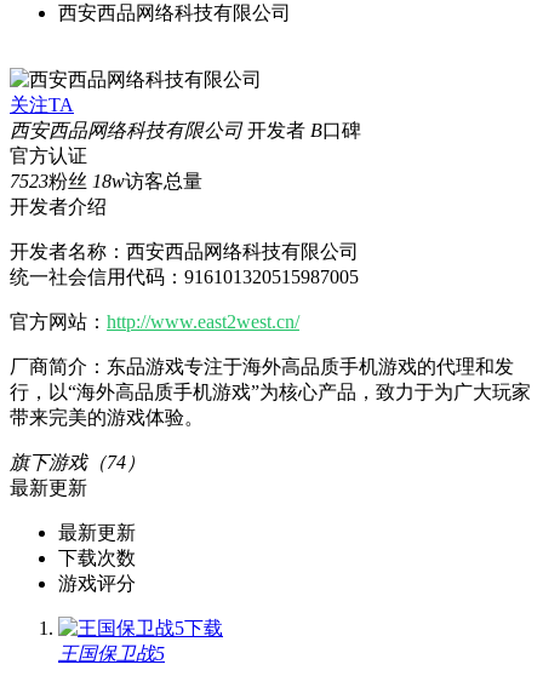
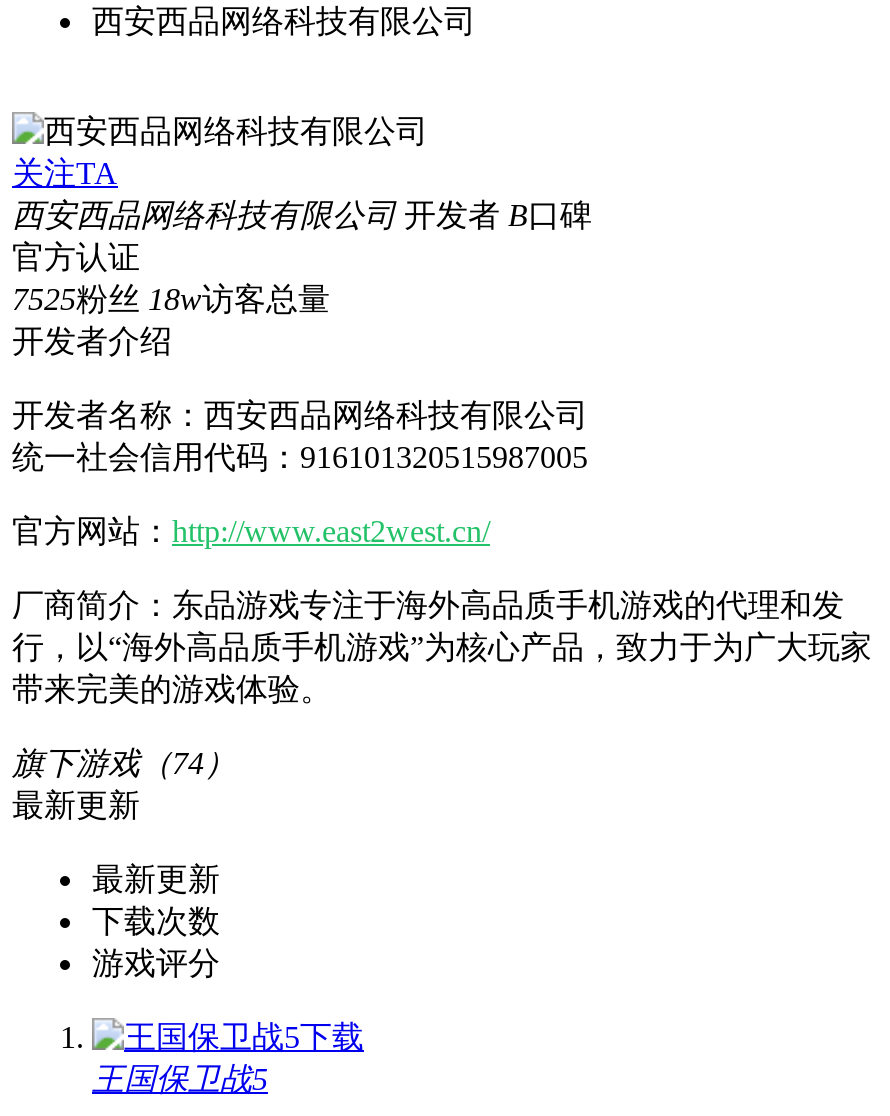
- 7523粉丝 18w访客总量
+ 7525粉丝 18w访客总量
